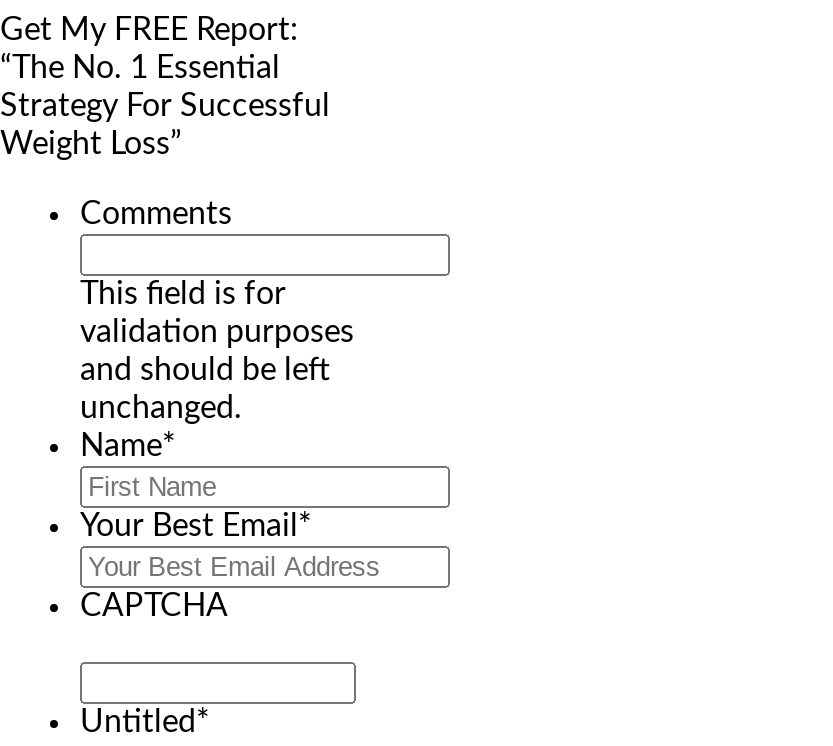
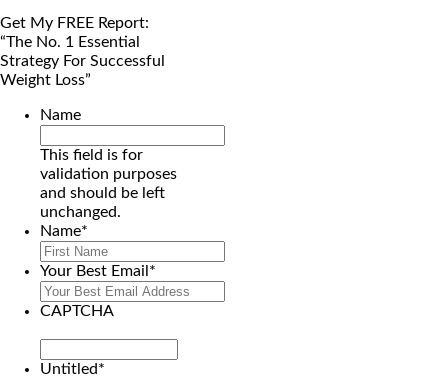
- Comments
+ Name
